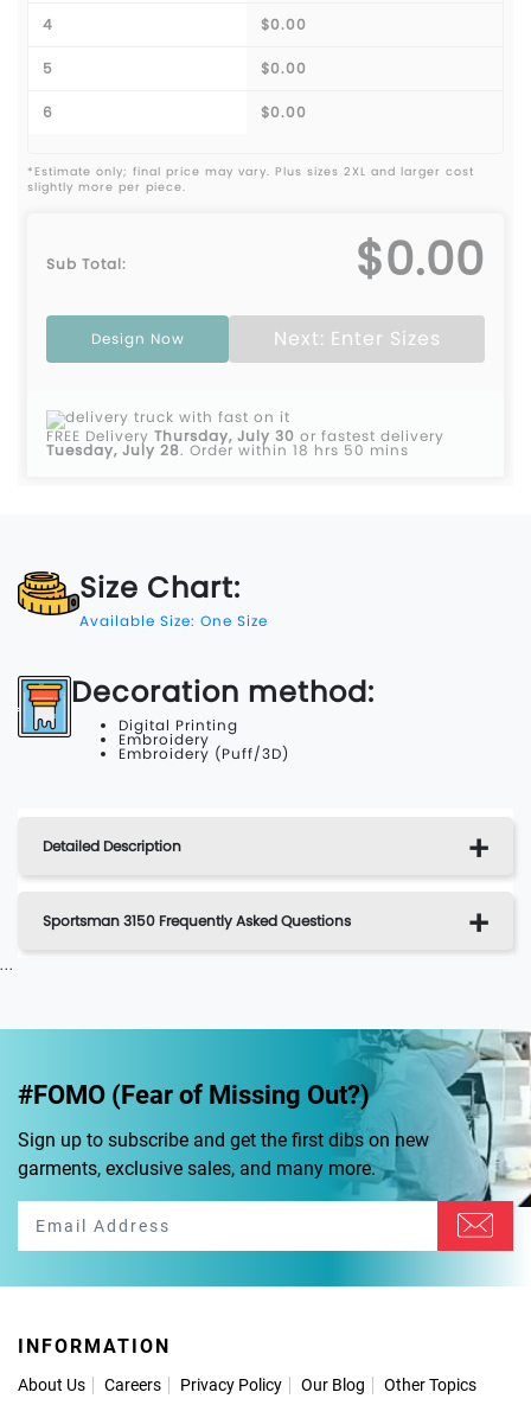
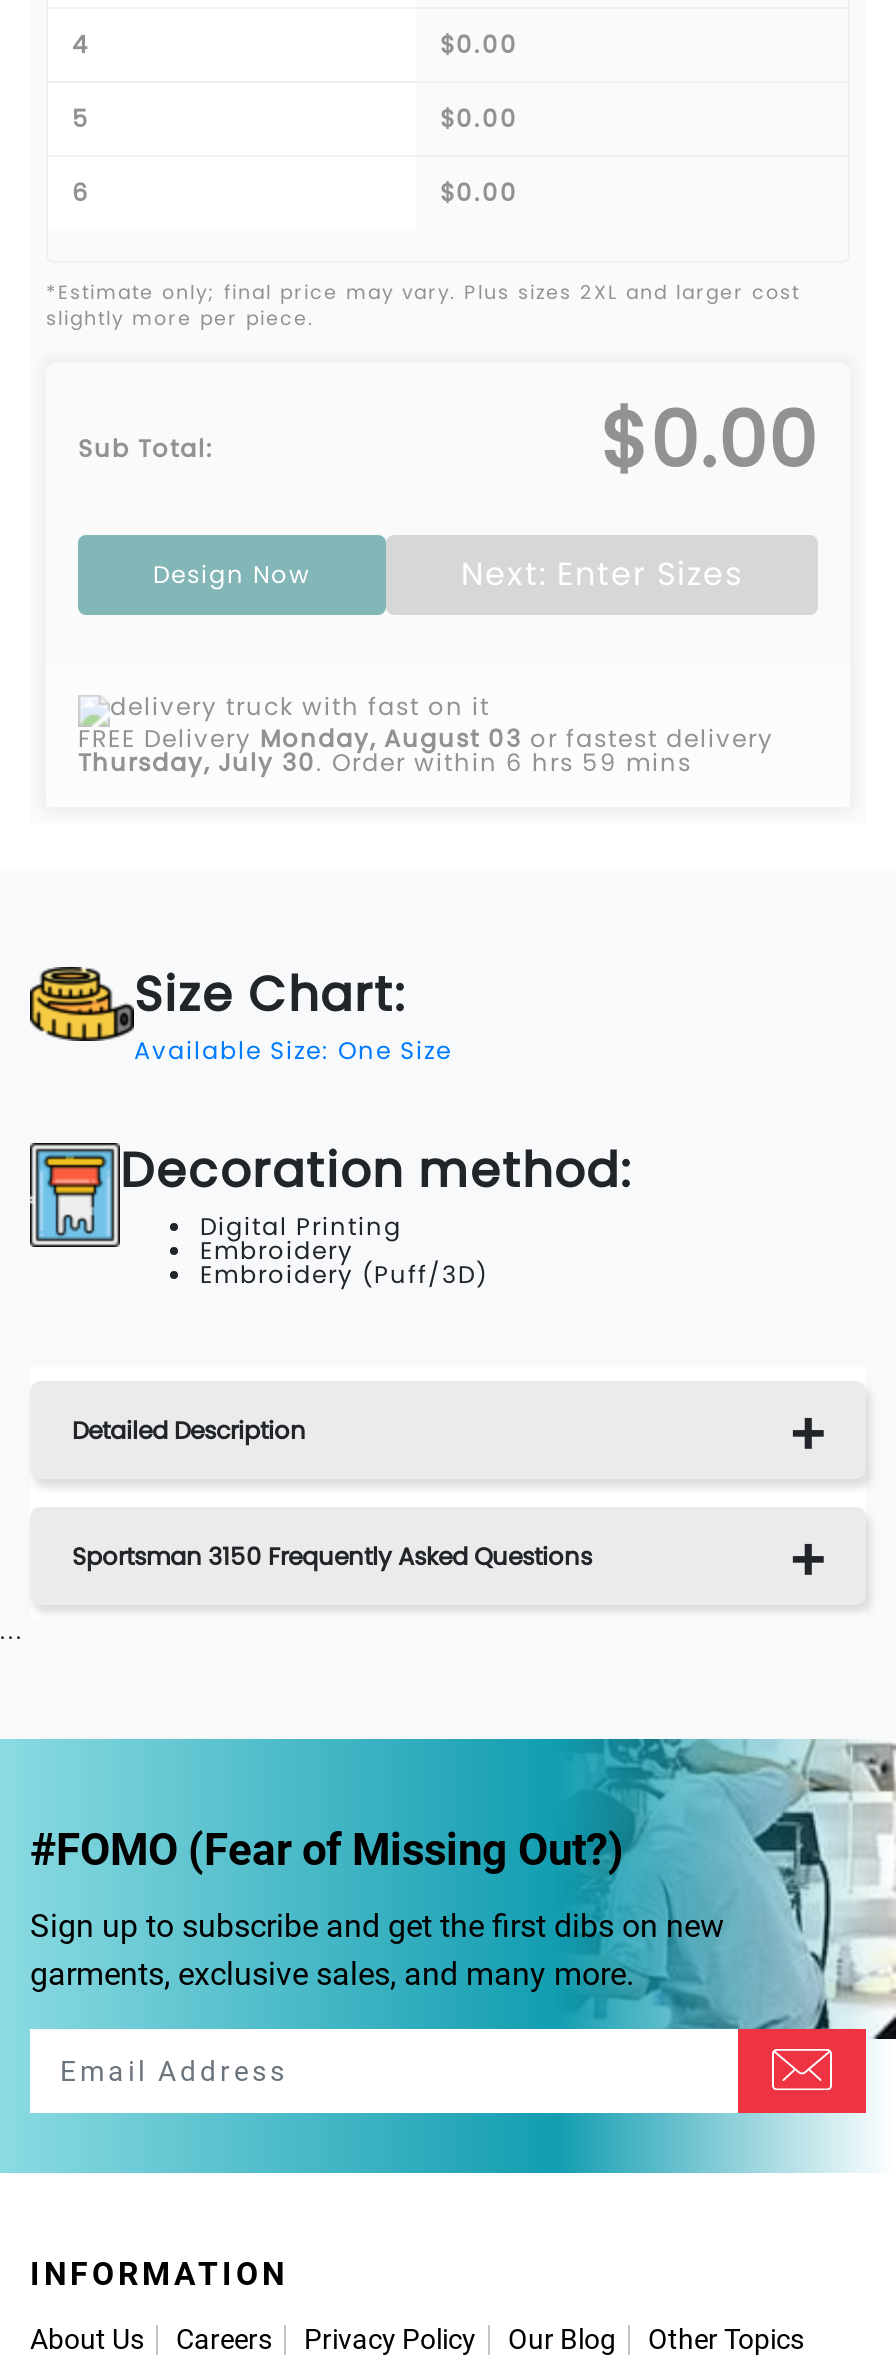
- FREE Delivery Thursday, July 30 or fastest delivery
+ FREE Delivery Monday, August 03 or fastest delivery

- Tuesday, July 28.Order within 18 hrs 50 mins
+ Thursday, July 30.Order within 6 hrs 59 mins
